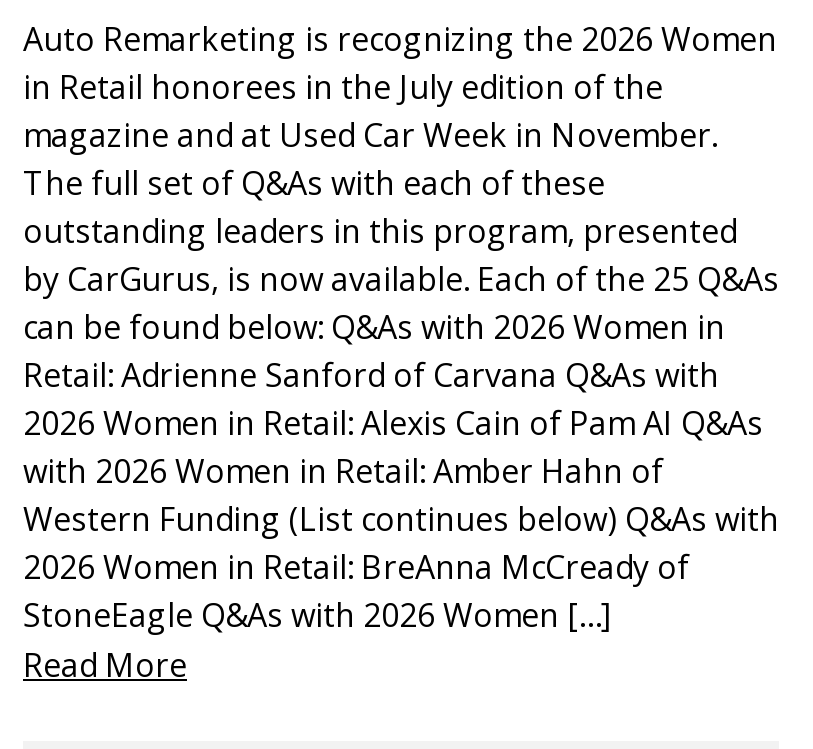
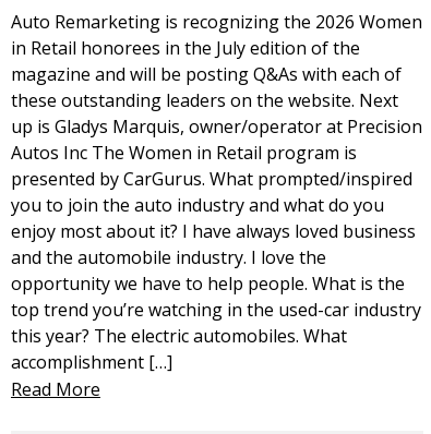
- magazine and at Used Car Week in November.
- The full set of Q&As with each of these
- outstanding leaders in this program, presented
- by CarGurus, is now available. Each of the 25 Q&As
- can be found below: Q&As with 2026 Women in
- Retail: Adrienne Sanford of Carvana Q&As with
- 2026 Women in Retail: Alexis Cain of Pam AI Q&As
- with 2026 Women in Retail: Amber Hahn of
- Western Funding (List continues below) Q&As with
- 2026 Women in Retail: BreAnna McCready of
- StoneEagle Q&As with 2026 Women […]
+ magazine and will be posting Q&As with each of
+ these outstanding leaders on the website. Next
+ up is Gladys Marquis, owner/operator at Precision
+ Autos Inc The Women in Retail program is
+ presented by CarGurus. What prompted/inspired
+ you to join the auto industry and what do you
+ enjoy most about it? I have always loved business
+ and the automobile industry. I love the
+ opportunity we have to help people. What is the
+ top trend you’re watching in the used-car industry
+ this year? The electric automobiles. What
+ accomplishment […]
